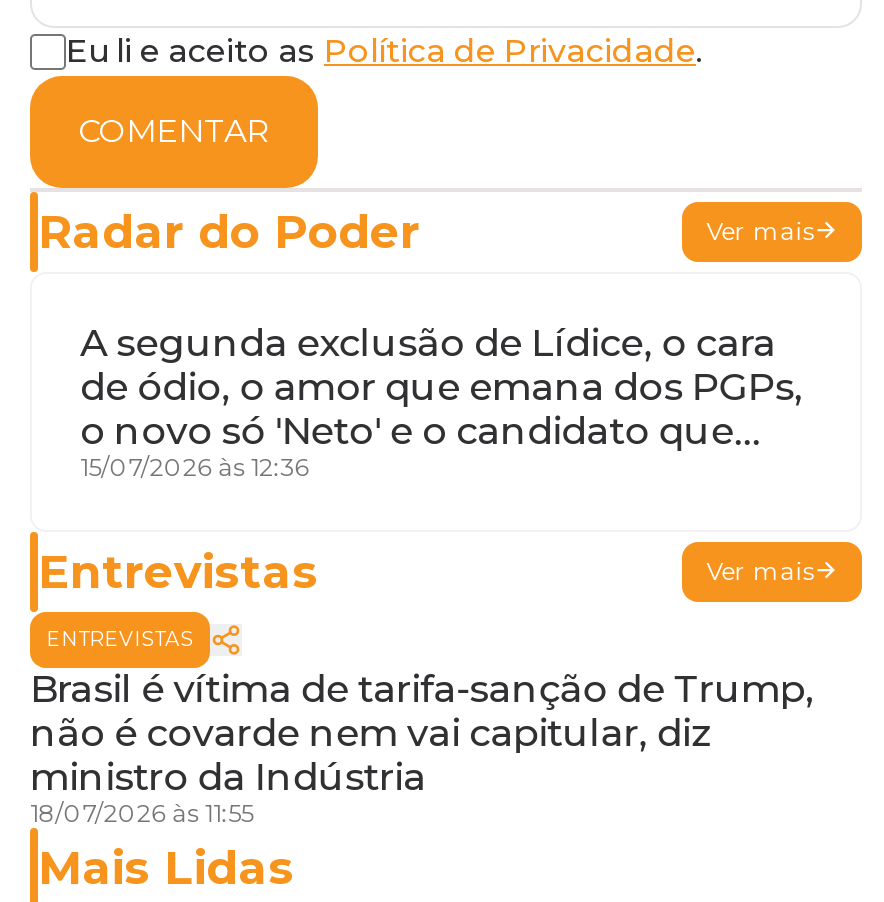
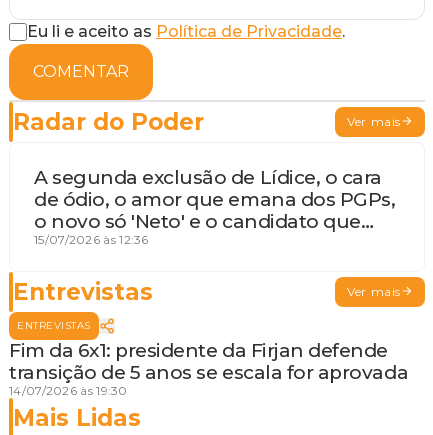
- Brasil é vítima de tarifa-sanção de Trump,
- não é covarde nem vai capitular, diz
- ministro da Indústria
- 18/07/2026 às 11:55
+ Fim da 6x1: presidente da Firjan defende
+ transição de 5 anos se escala for aprovada
+ 14/07/2026 às 19:30
